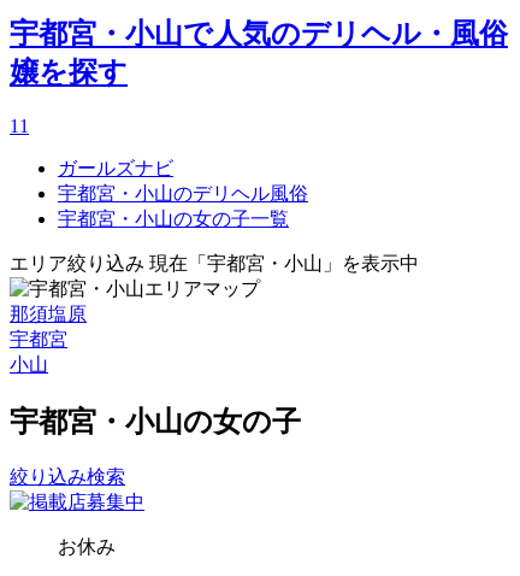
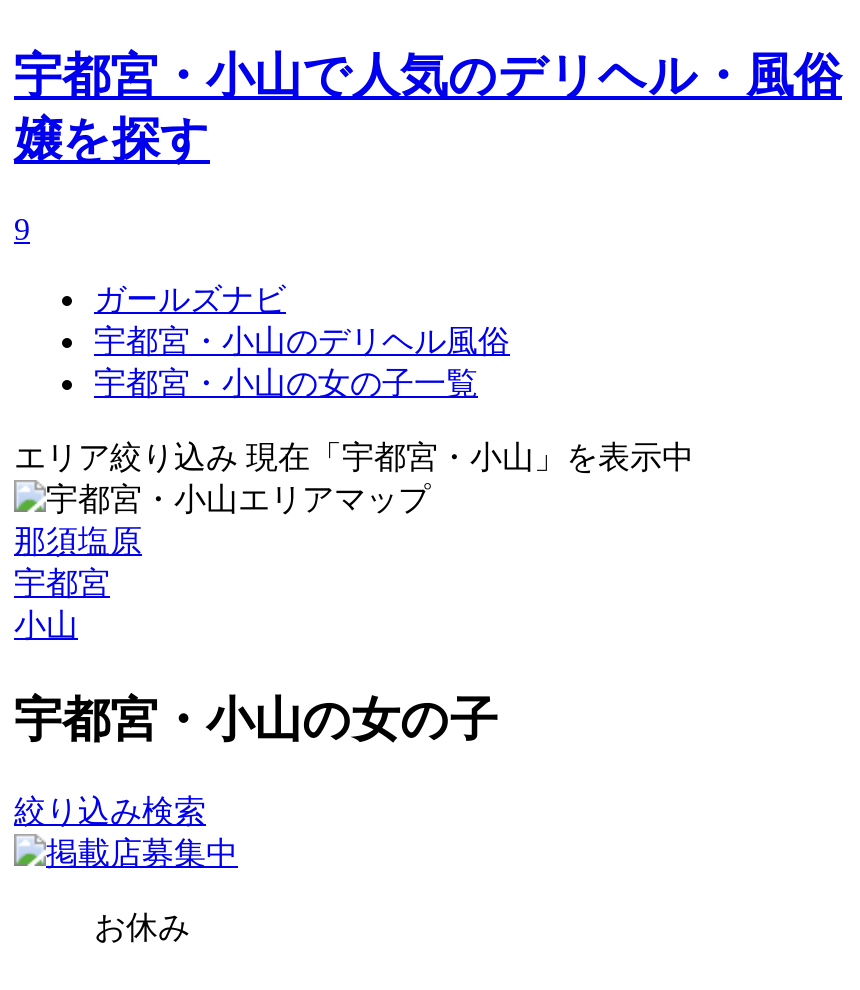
- 11
+ 9
